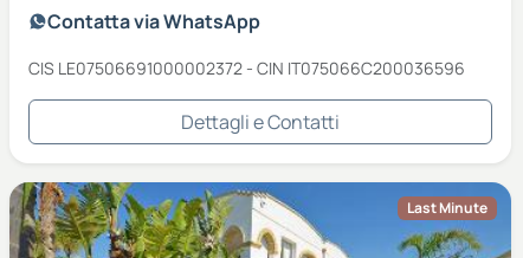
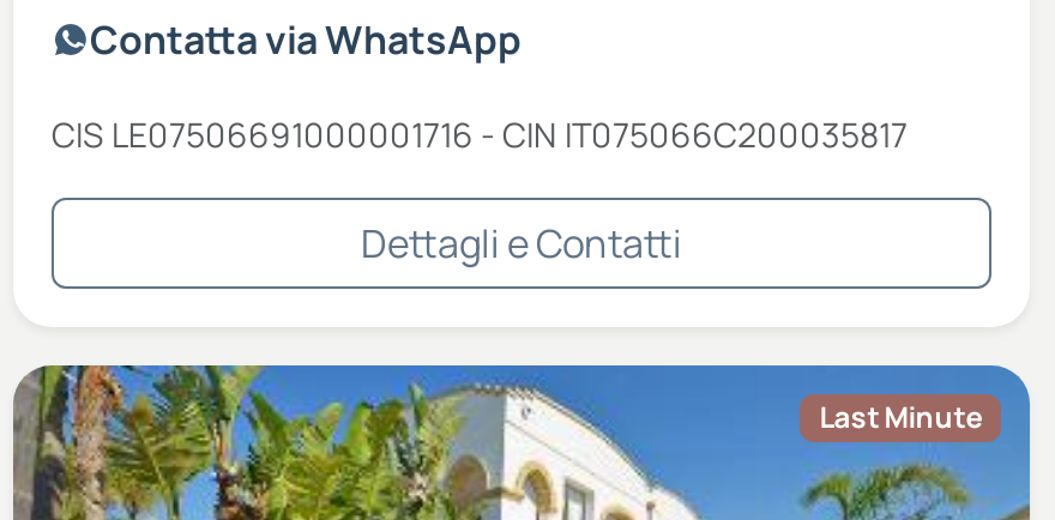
- CIS LE07506691000002372 - CIN IT075066C200036596
+ CIS LE07506691000001716 - CIN IT075066C200035817
